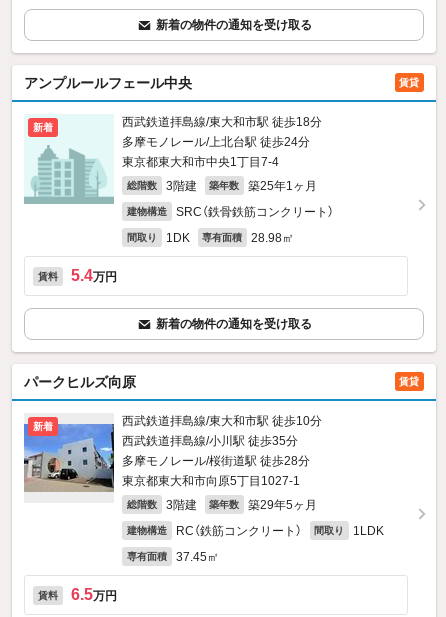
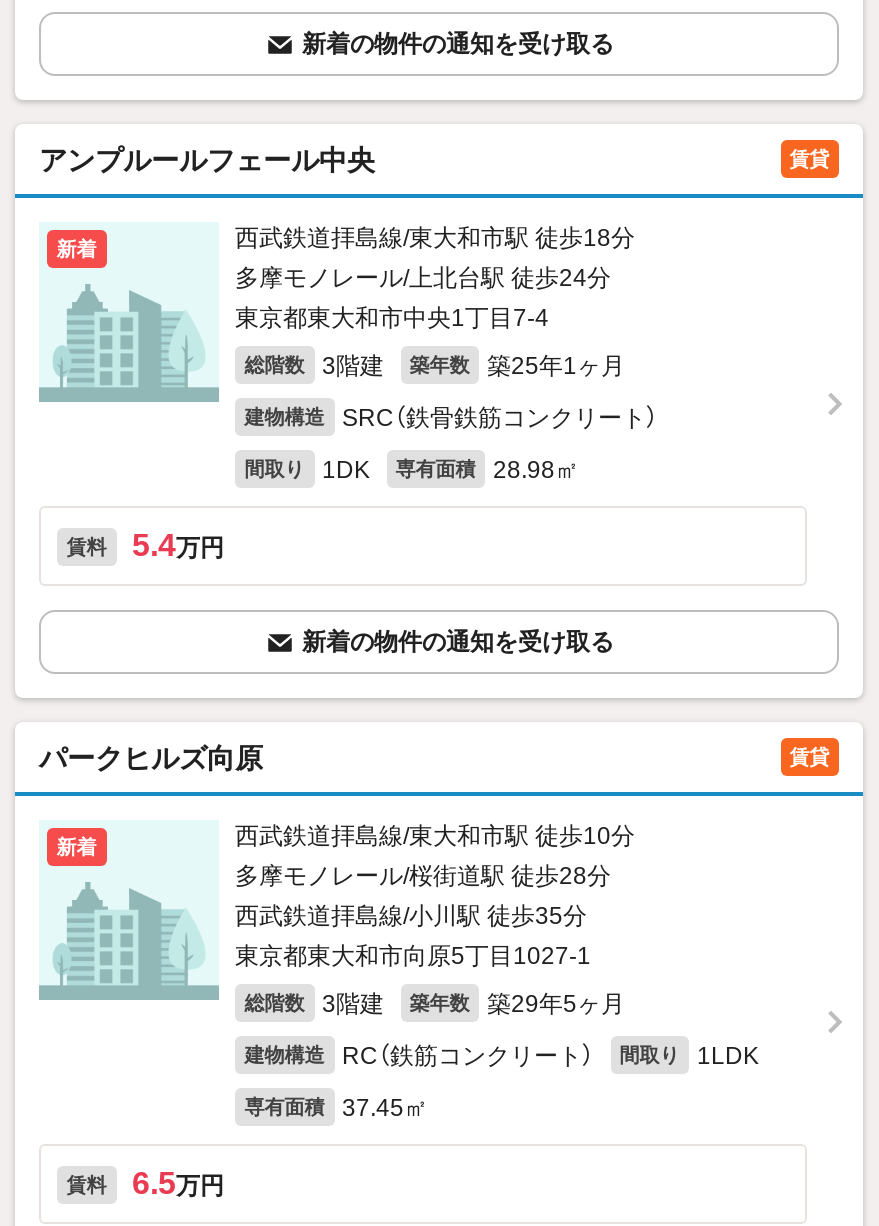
- [image]
+ [image]

moved down: 西武鉄道拝島線/小川駅 徒歩35分

moved up: 多摩モノレール/桜街道駅 徒歩28分
